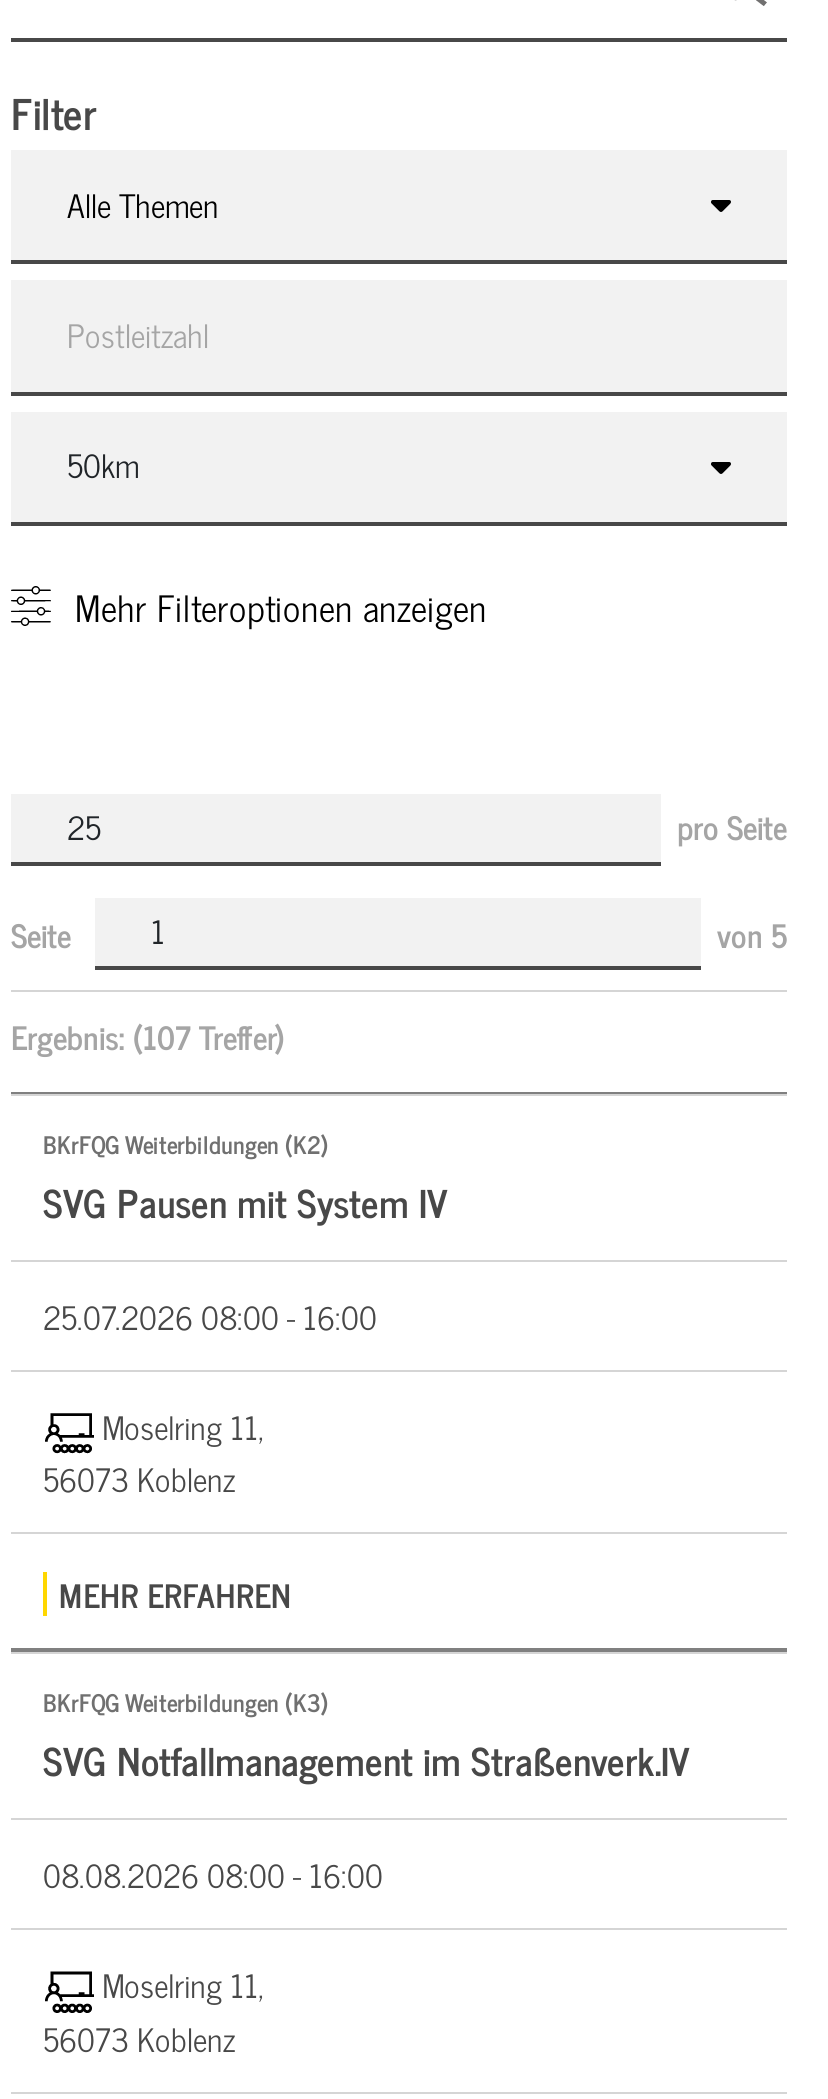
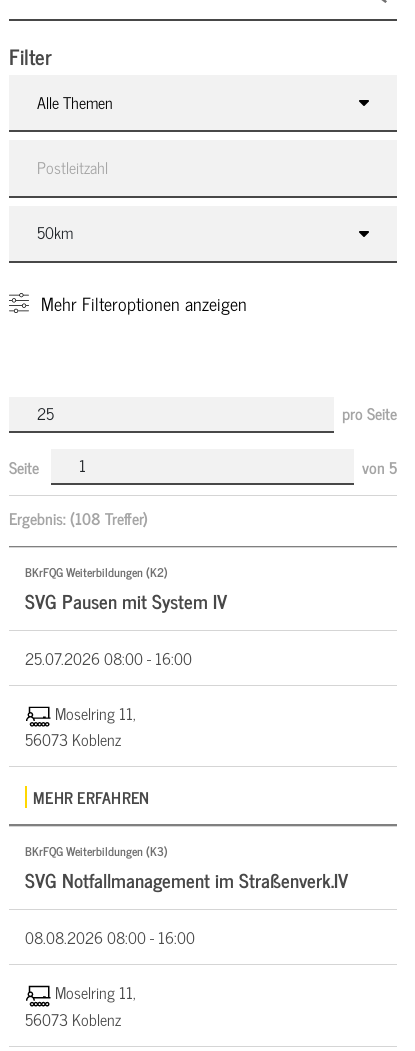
- Ergebnis: (107 Treffer)
+ Ergebnis: (108 Treffer)
